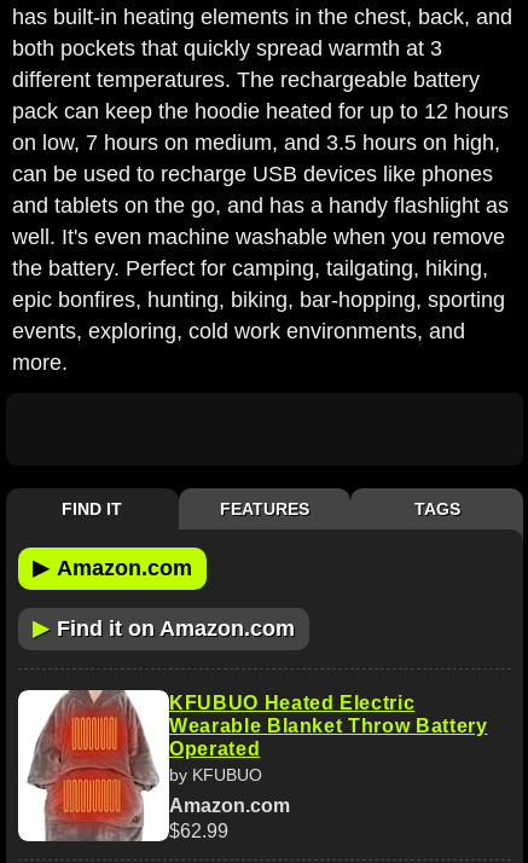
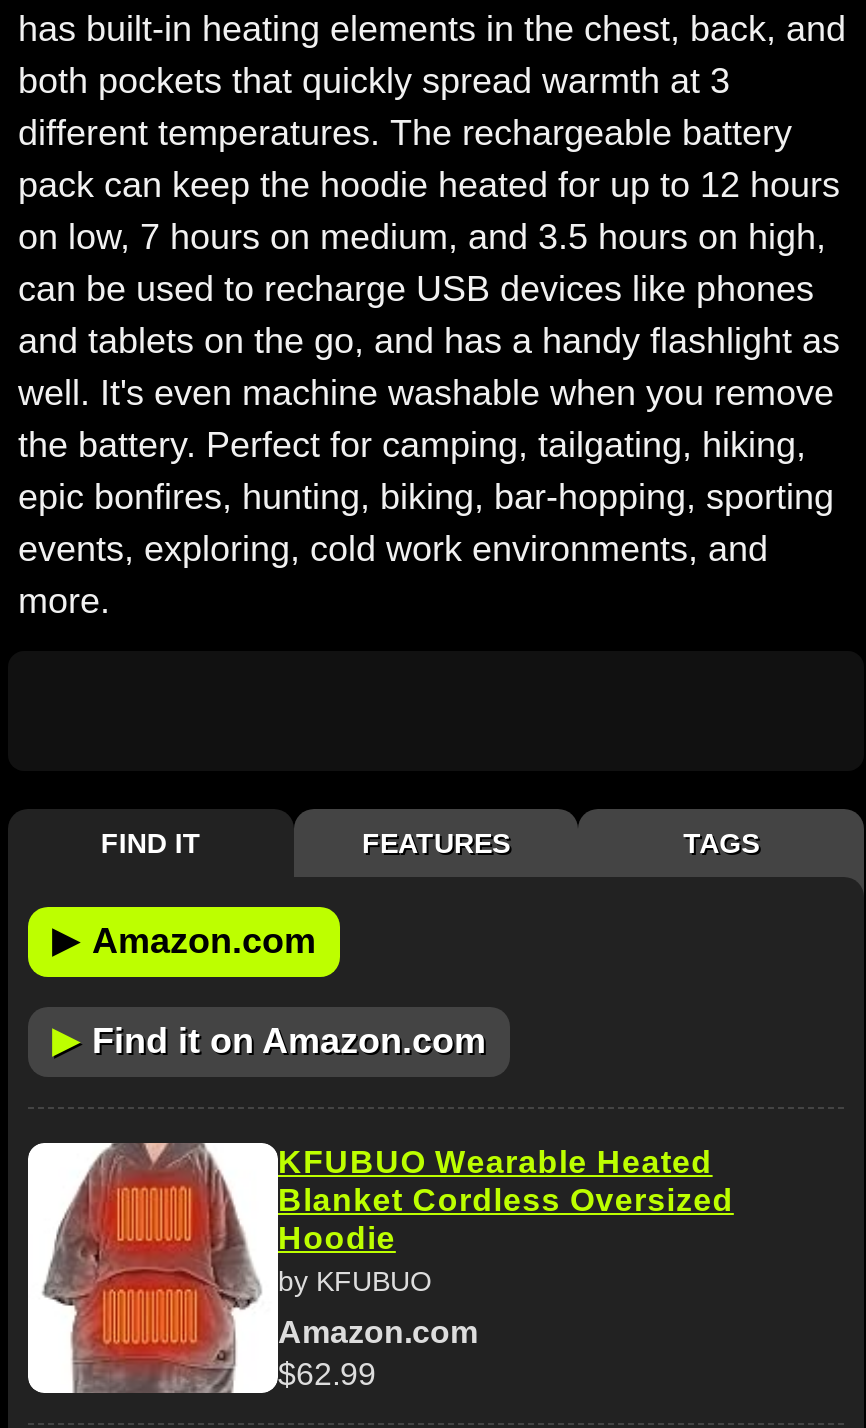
- KFUBUO Heated Electric
- Wearable Blanket Throw Battery
- Operated
+ KFUBUO Wearable Heated
+ Blanket Cordless Oversized
+ Hoodie
